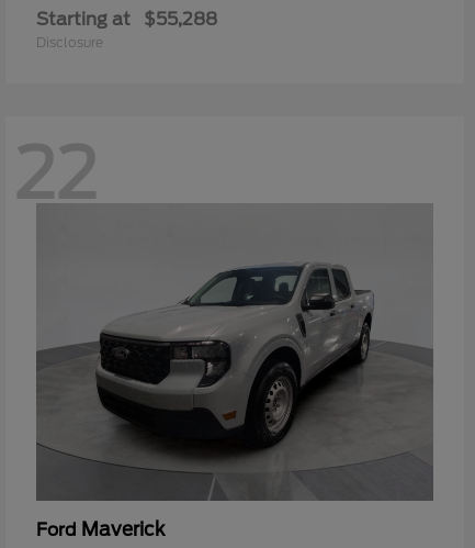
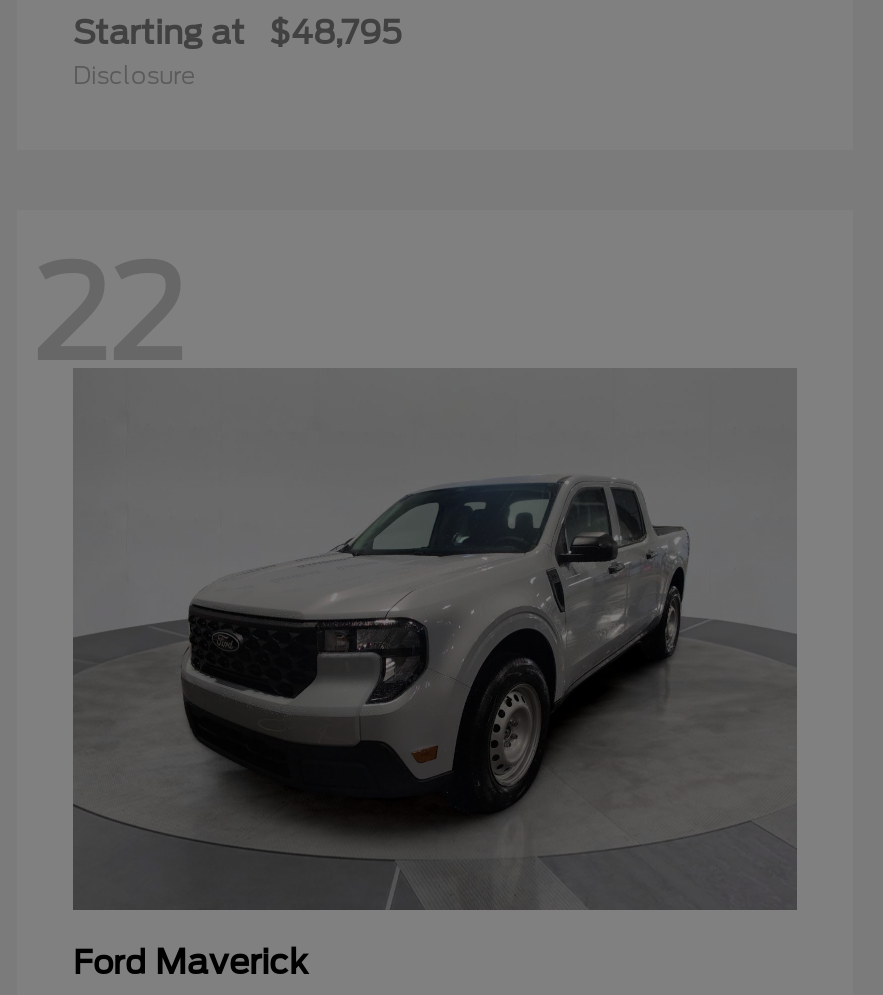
- Starting at $55,288
+ Starting at $48,795
